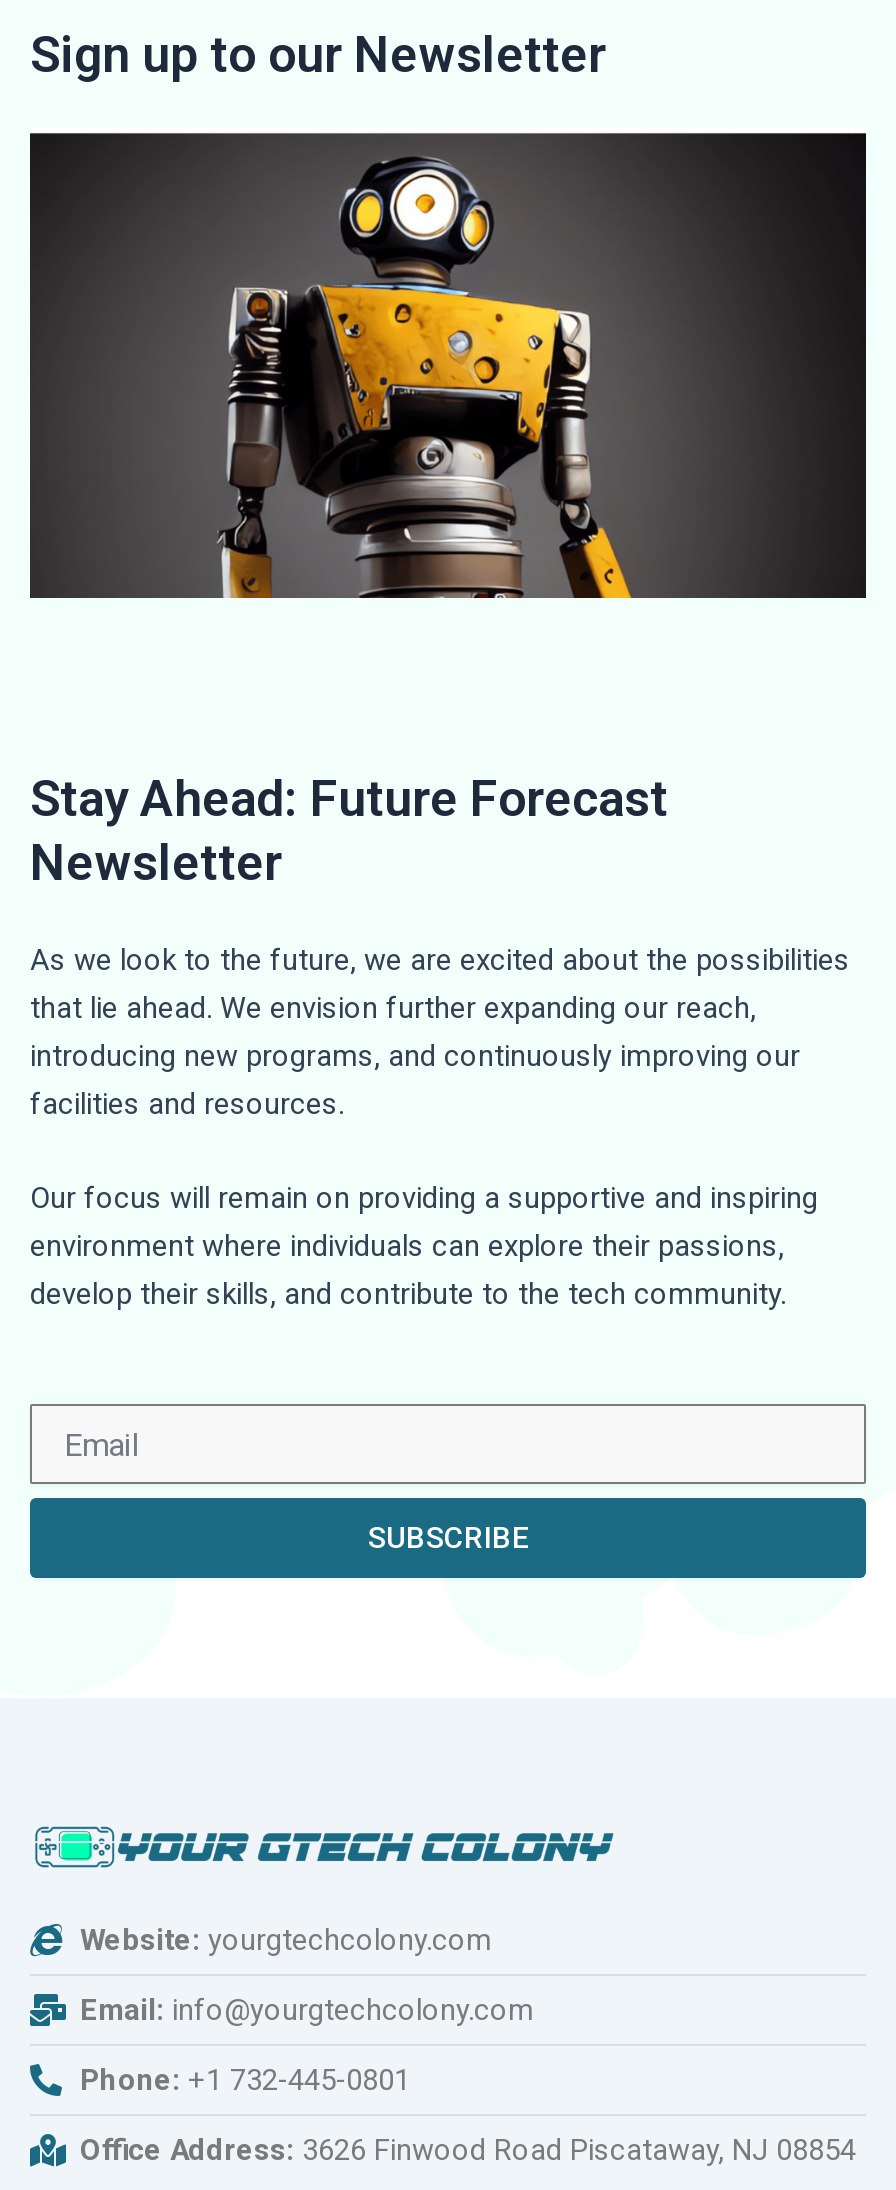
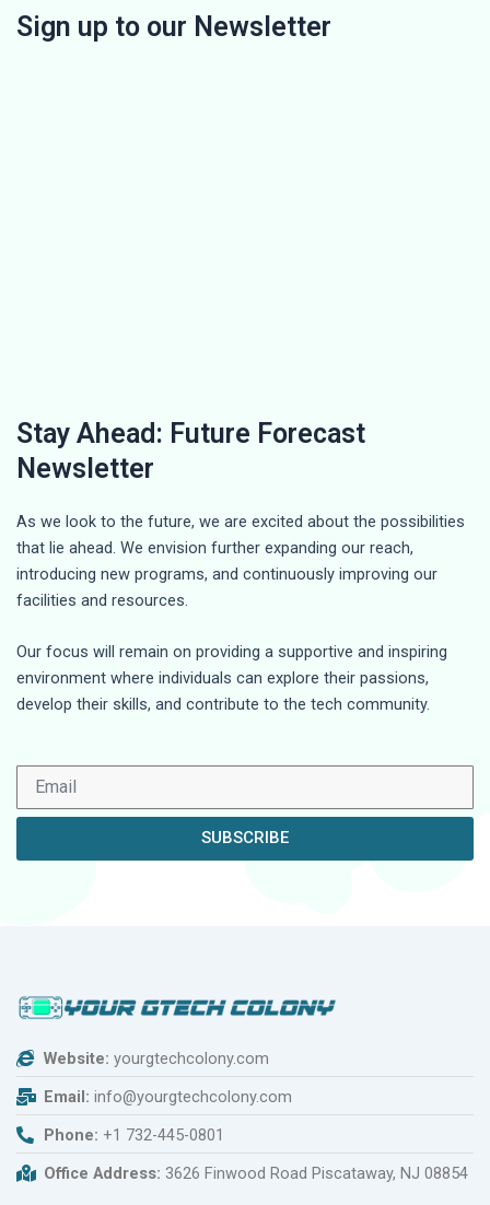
- [image]
